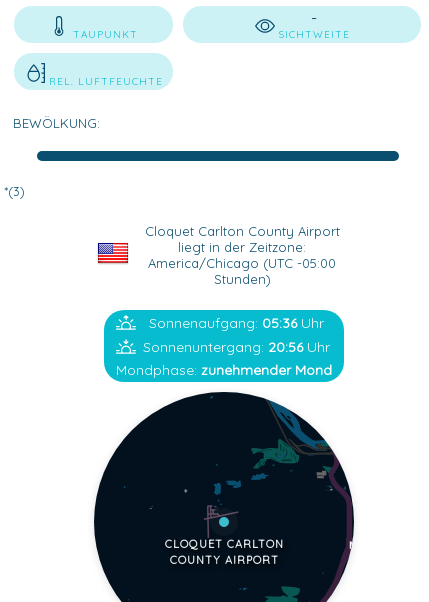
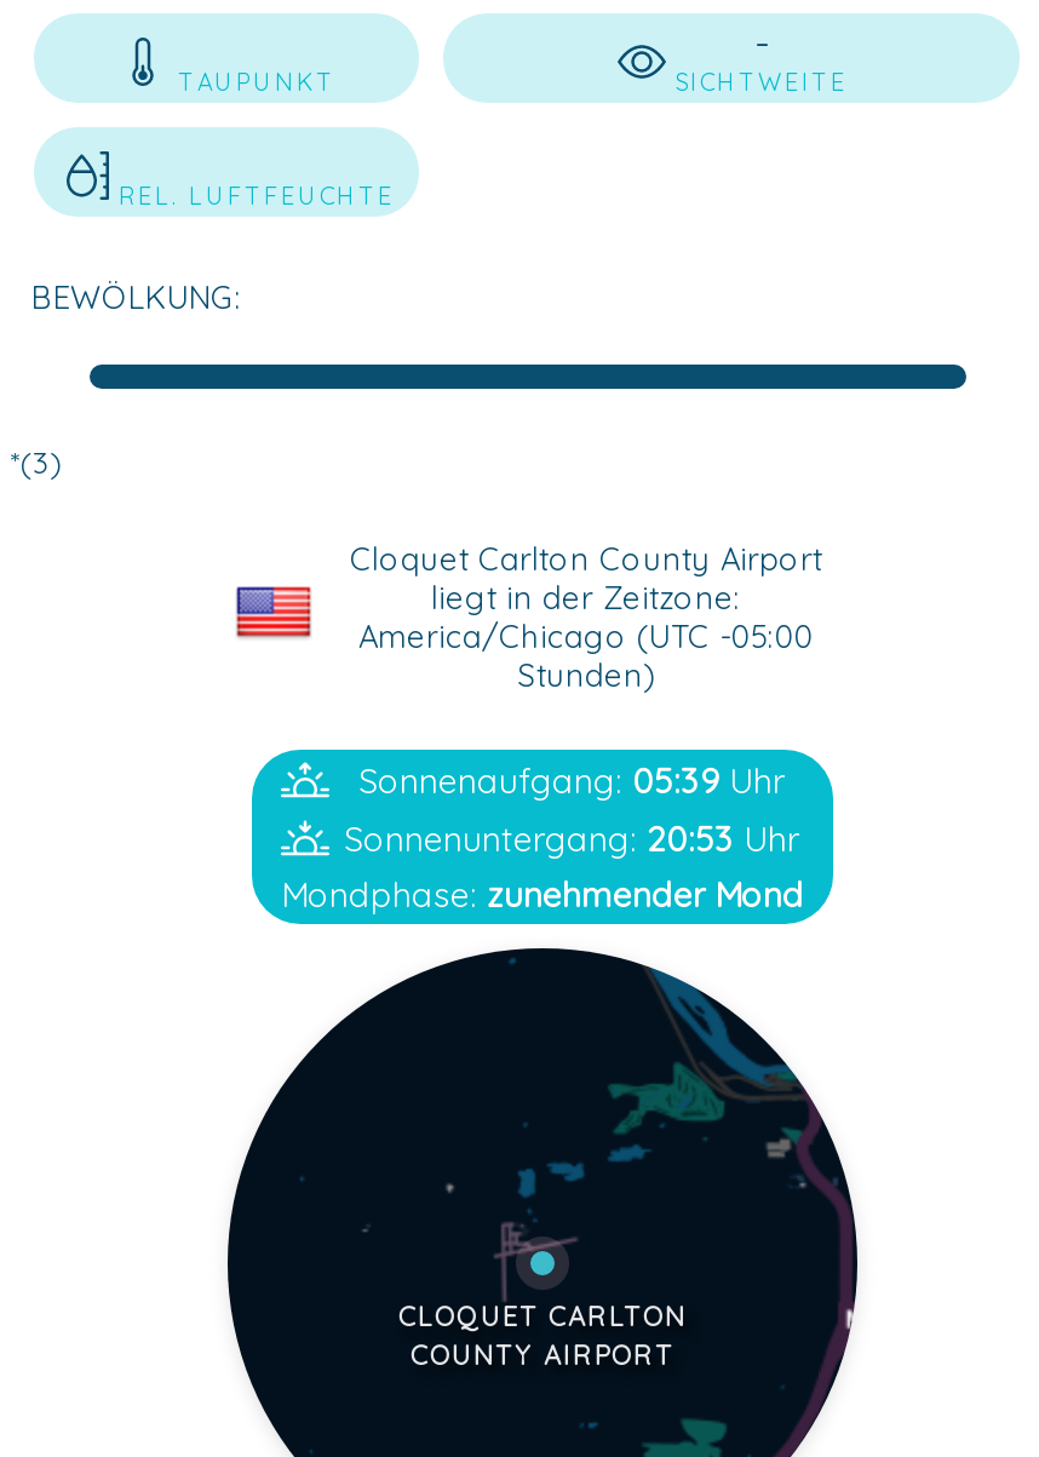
- Sonnenaufgang: 05:36 Uhr
+ Sonnenaufgang: 05:39 Uhr

- Sonnenuntergang: 20:56 Uhr
+ Sonnenuntergang: 20:53 Uhr
